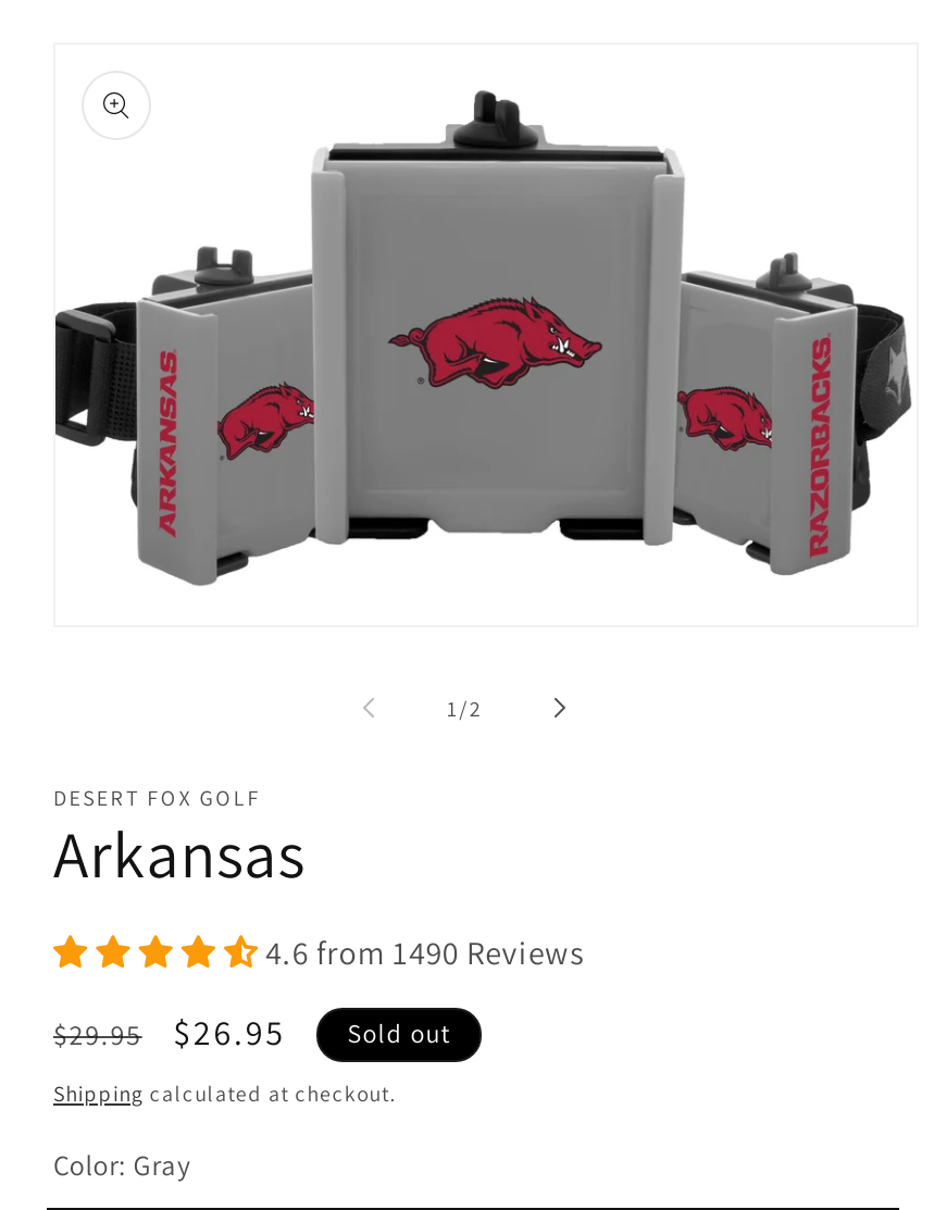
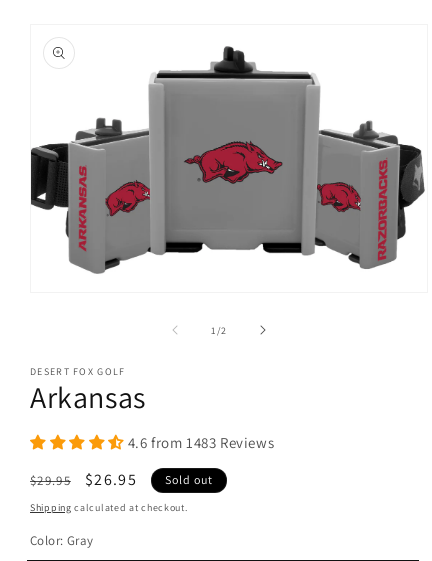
- 4.6 from 1490 Reviews
+ 4.6 from 1483 Reviews
